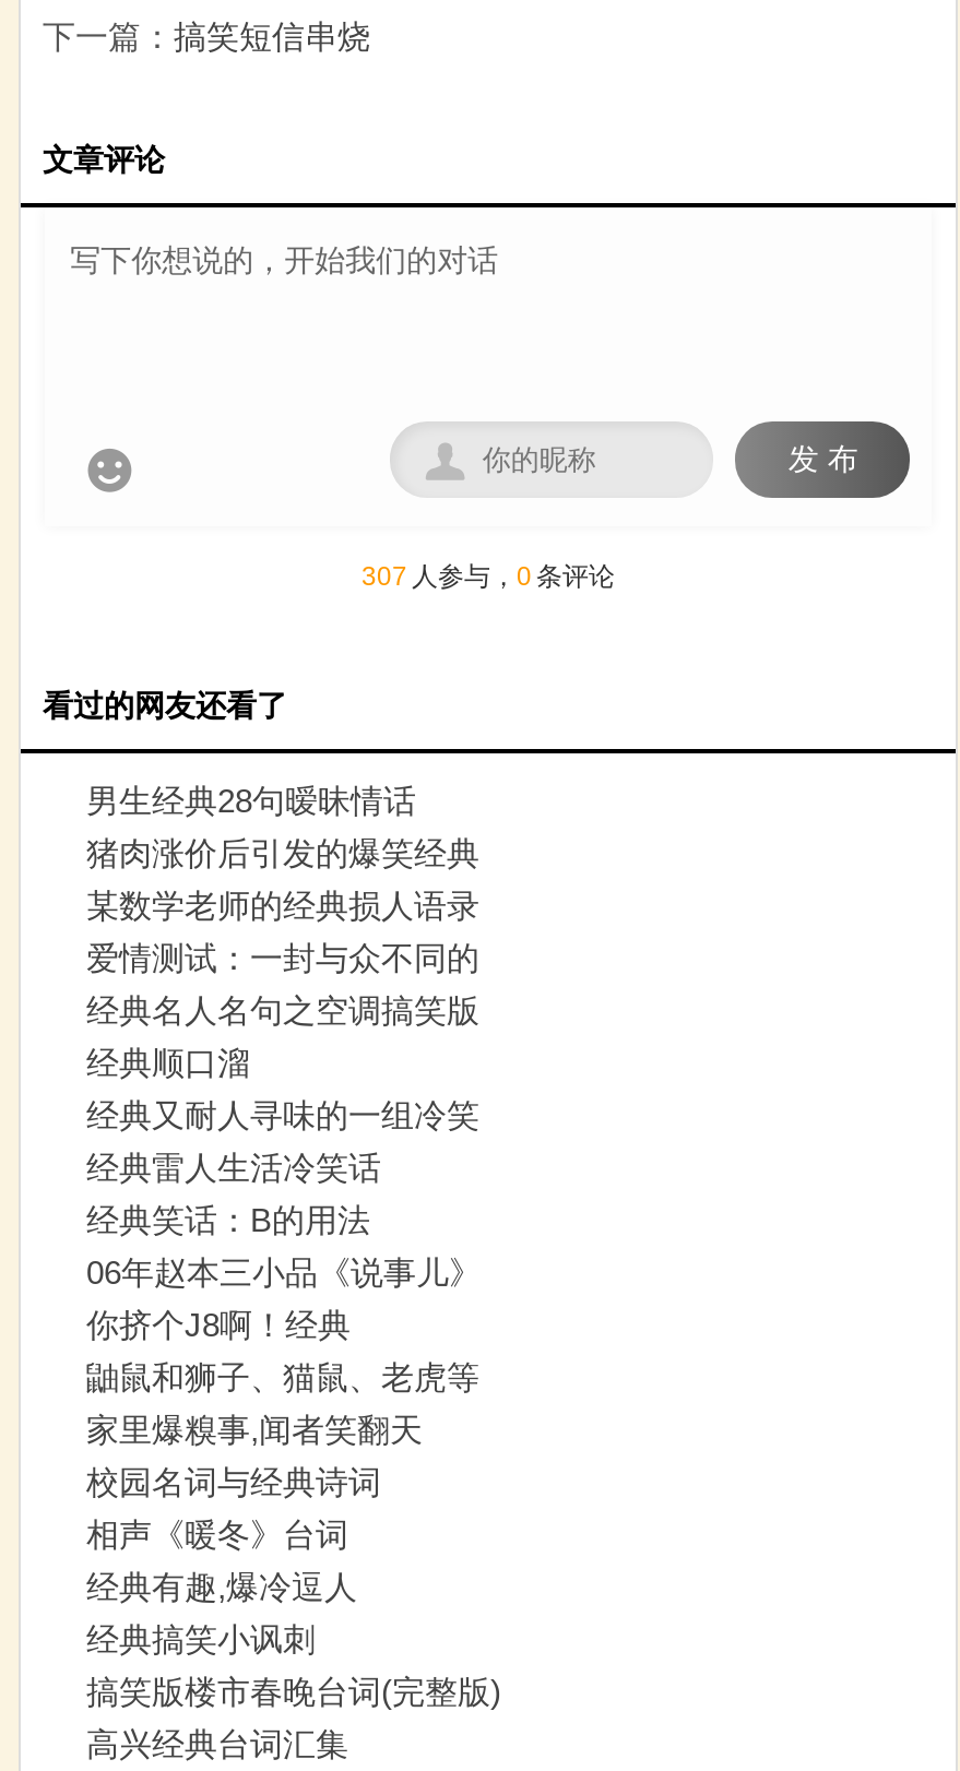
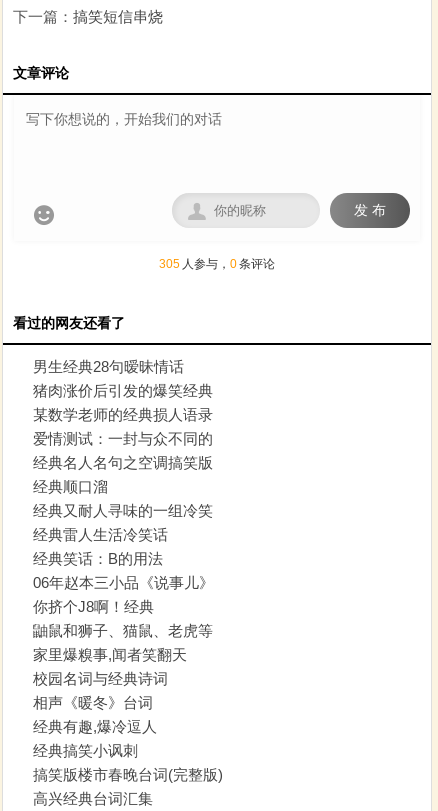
- 307 人参与，0 条评论
+ 305 人参与，0 条评论
